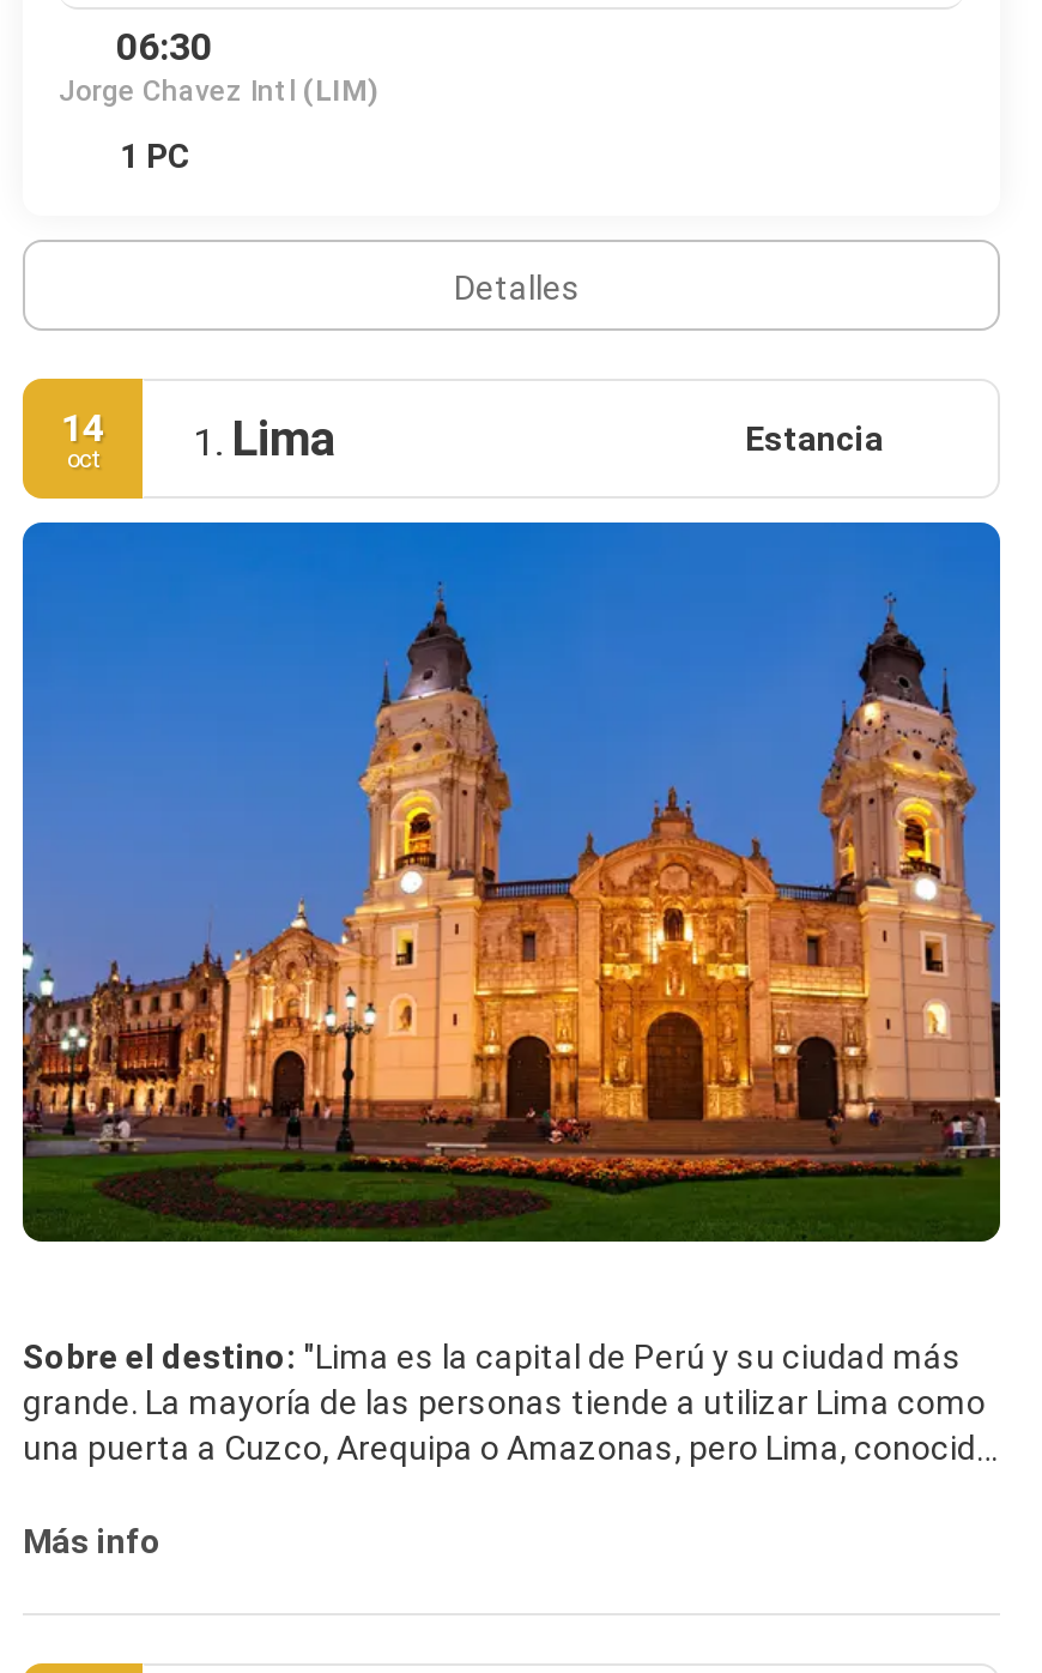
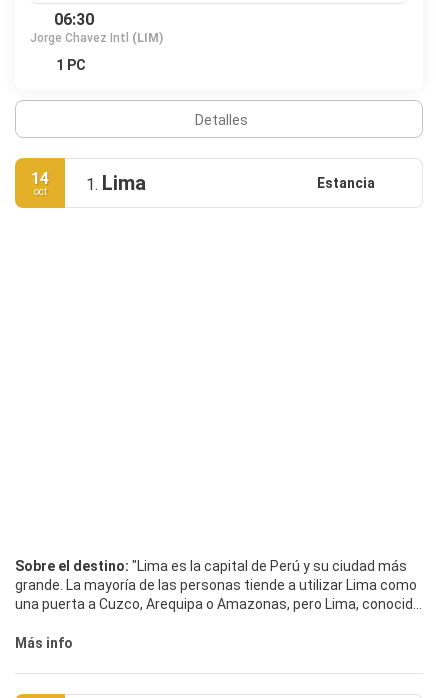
- [image]
